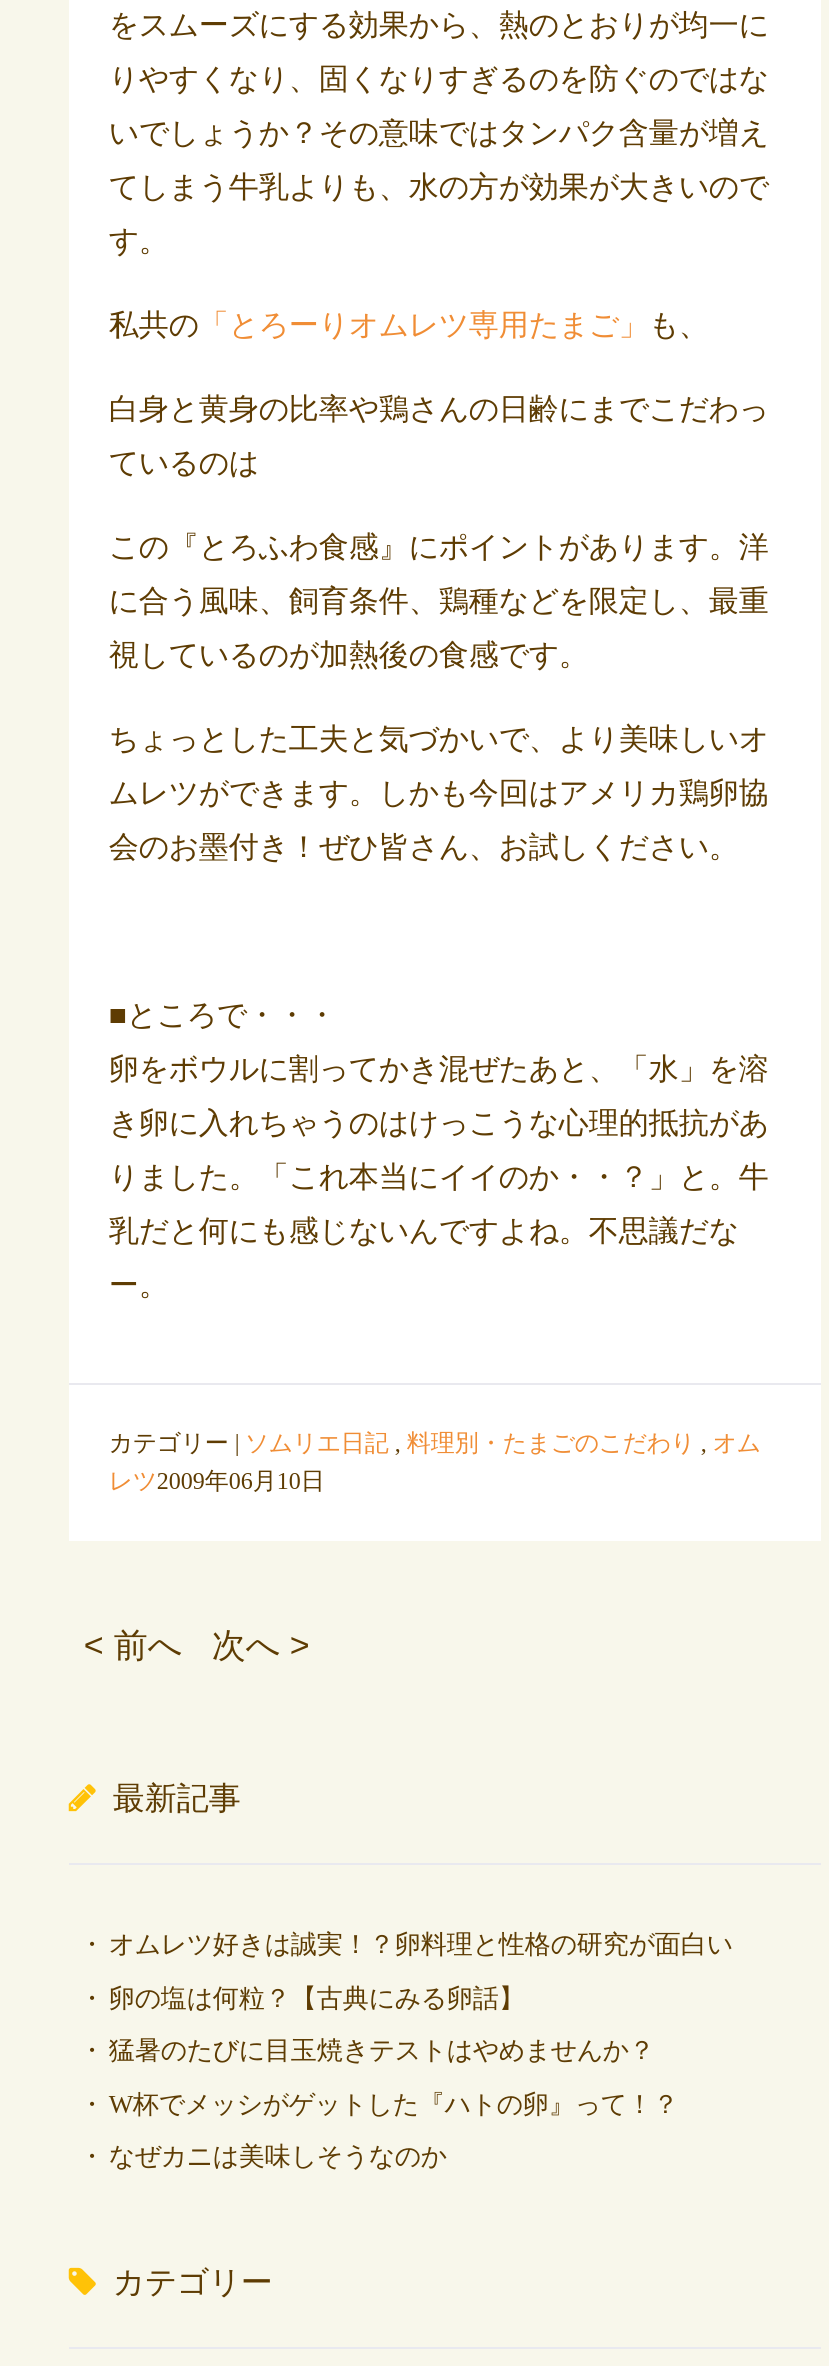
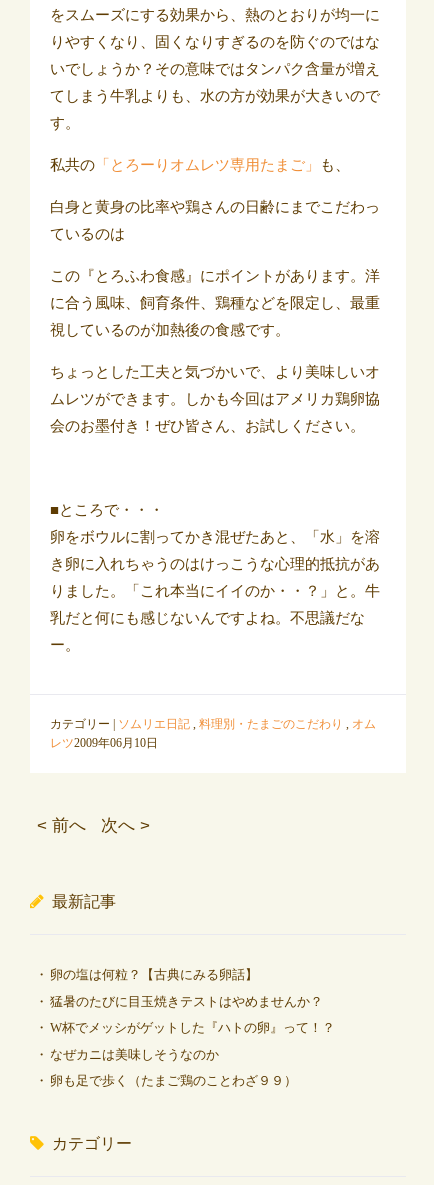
- オムレツ好きは誠実！？卵料理と性格の研究が面白い

moved up: 卵の塩は何粒？【古典にみる卵話】 | 猛暑のたびに目玉焼きテストはやめませんか？ | W杯でメッシがゲットした『ハトの卵』って！？ | なぜカニは美味しそうなのか

+ 卵も足で歩く（たまご鶏のことわざ９９）
